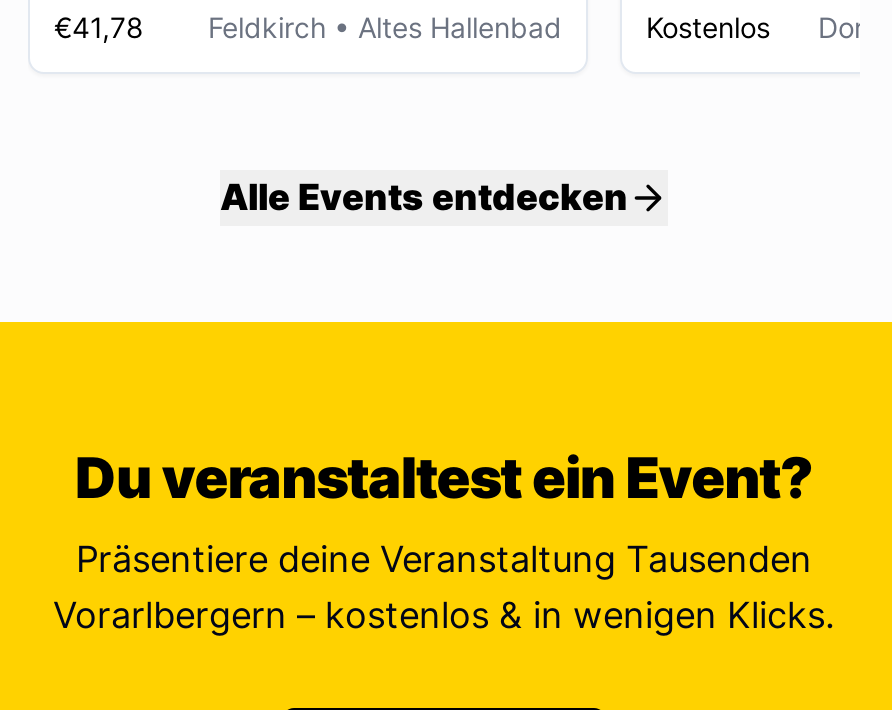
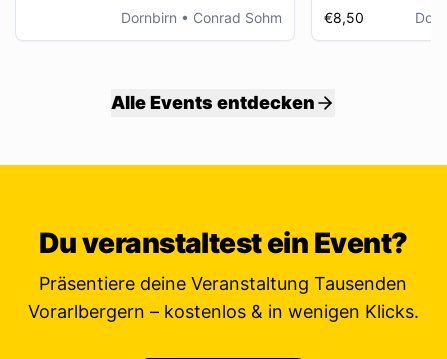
- €41,78
- Feldkirch • Altes Hallenbad
+ Dornbirn • Conrad Sohm

- Kostenlos
+ €8,50
